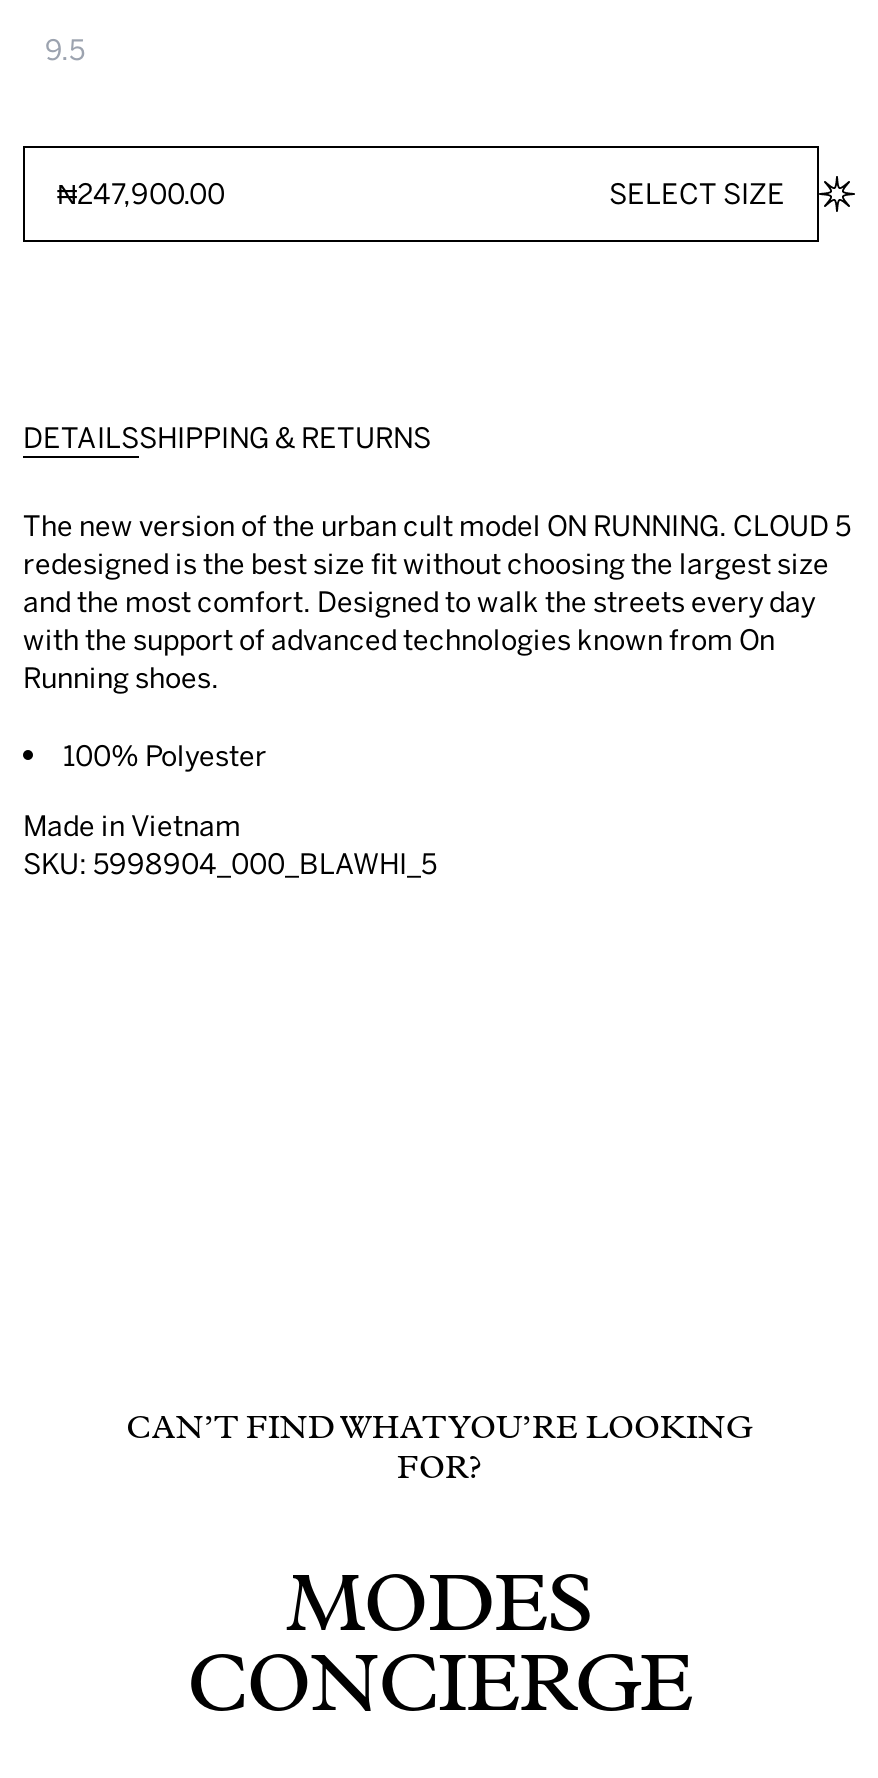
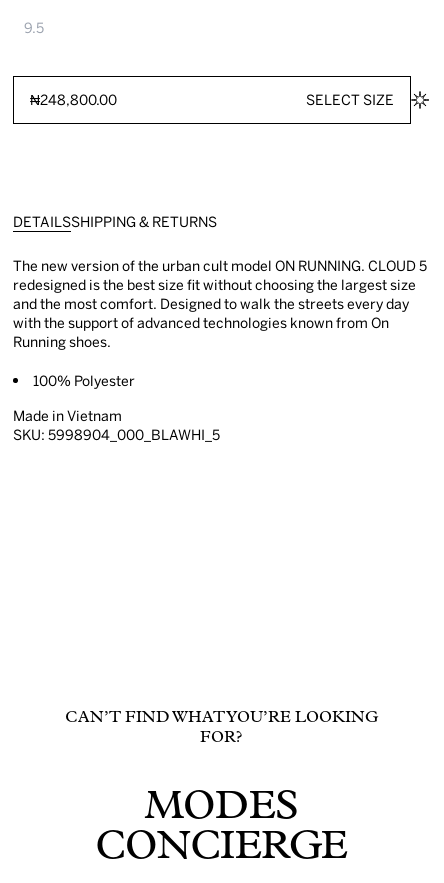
- ₦247,900.00
+ ₦248,800.00
